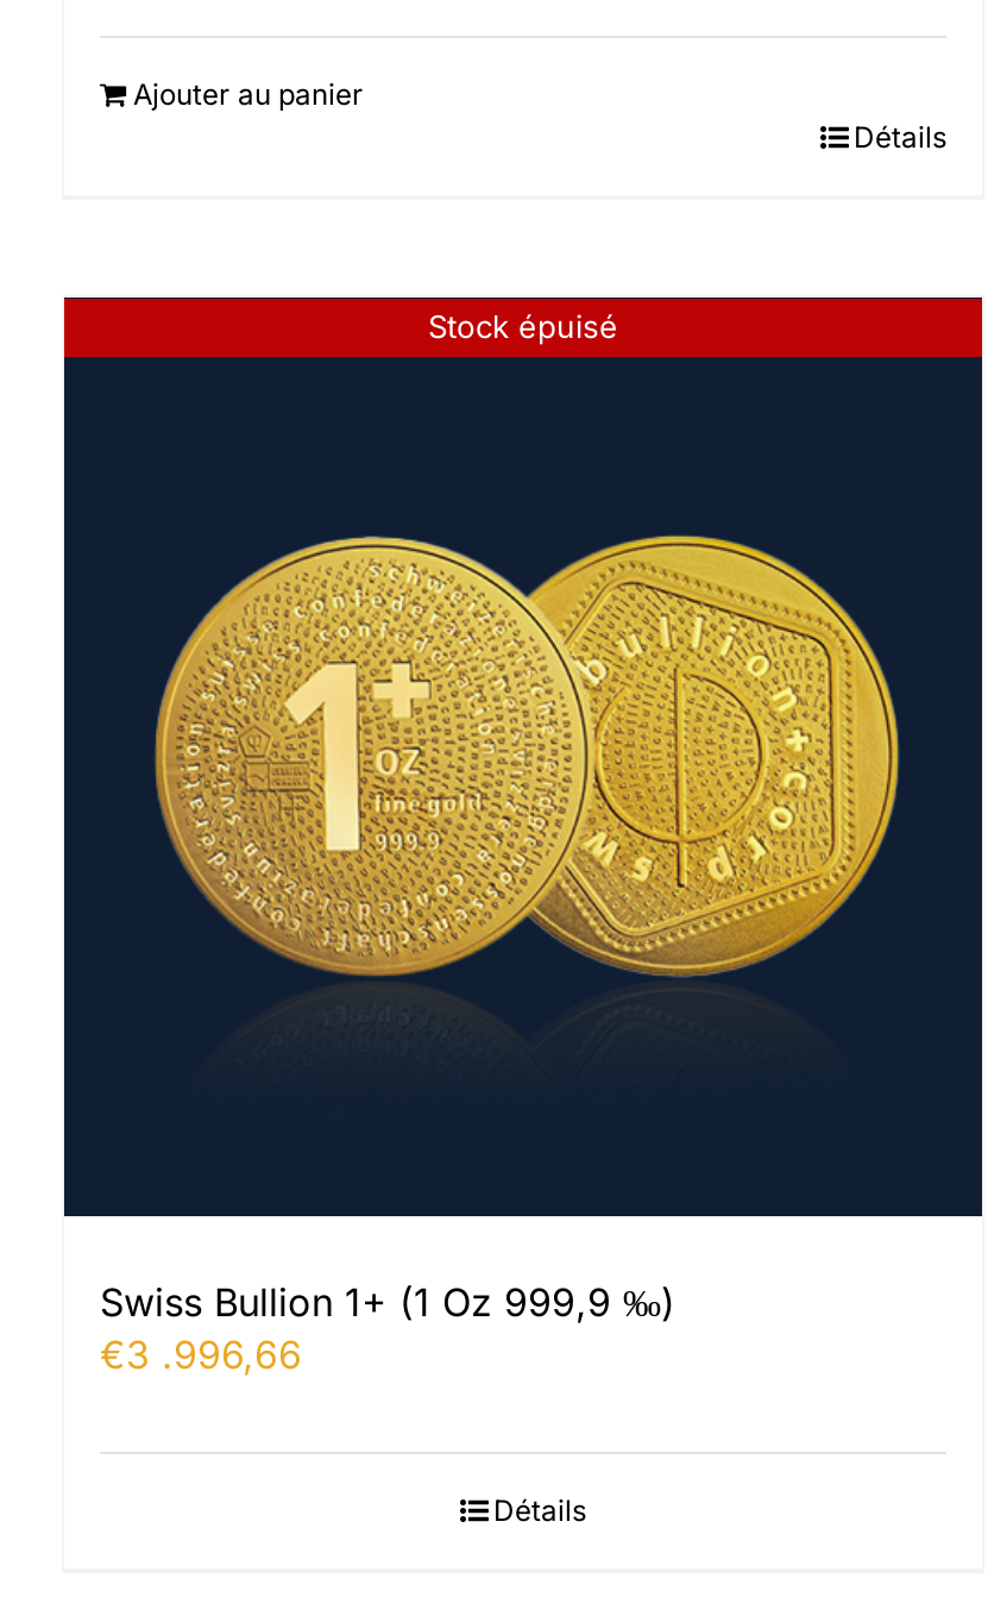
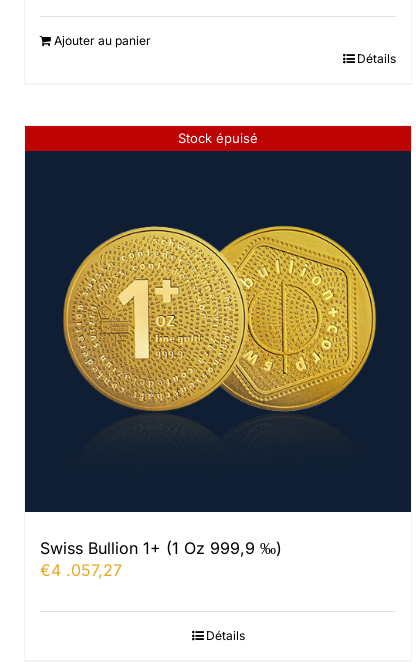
- €3 .996,66
+ €4 .057,27
